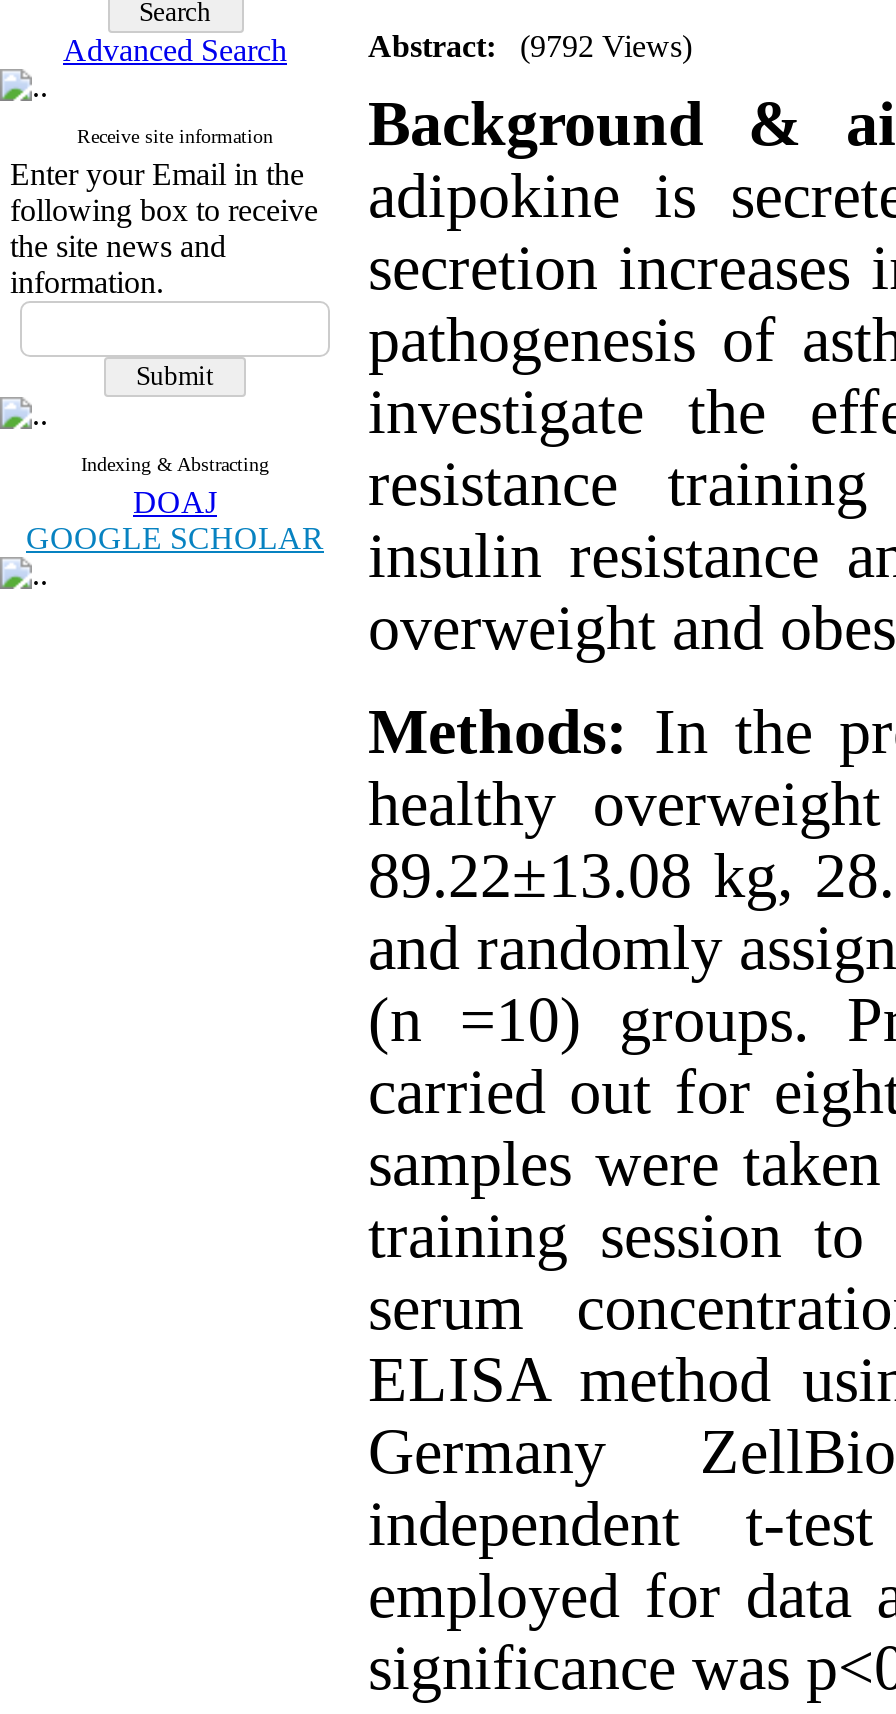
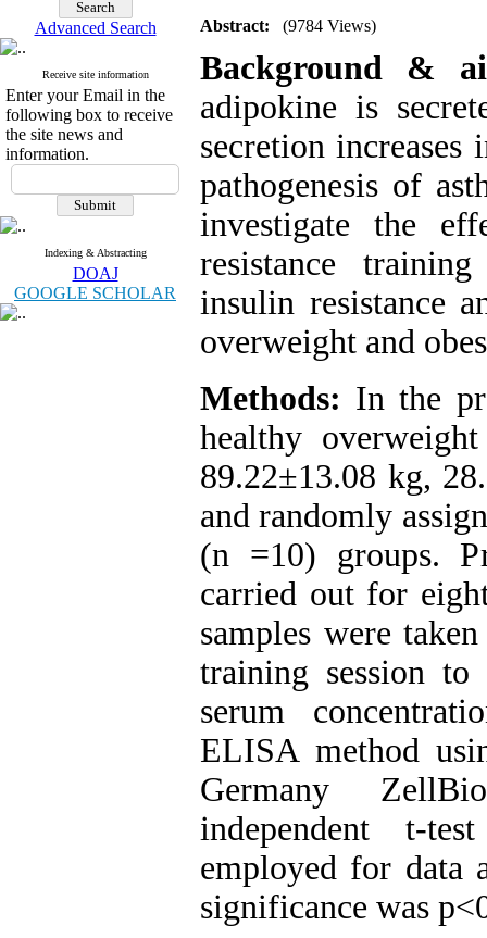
- Abstract: (9792 Views)
+ Abstract: (9784 Views)
